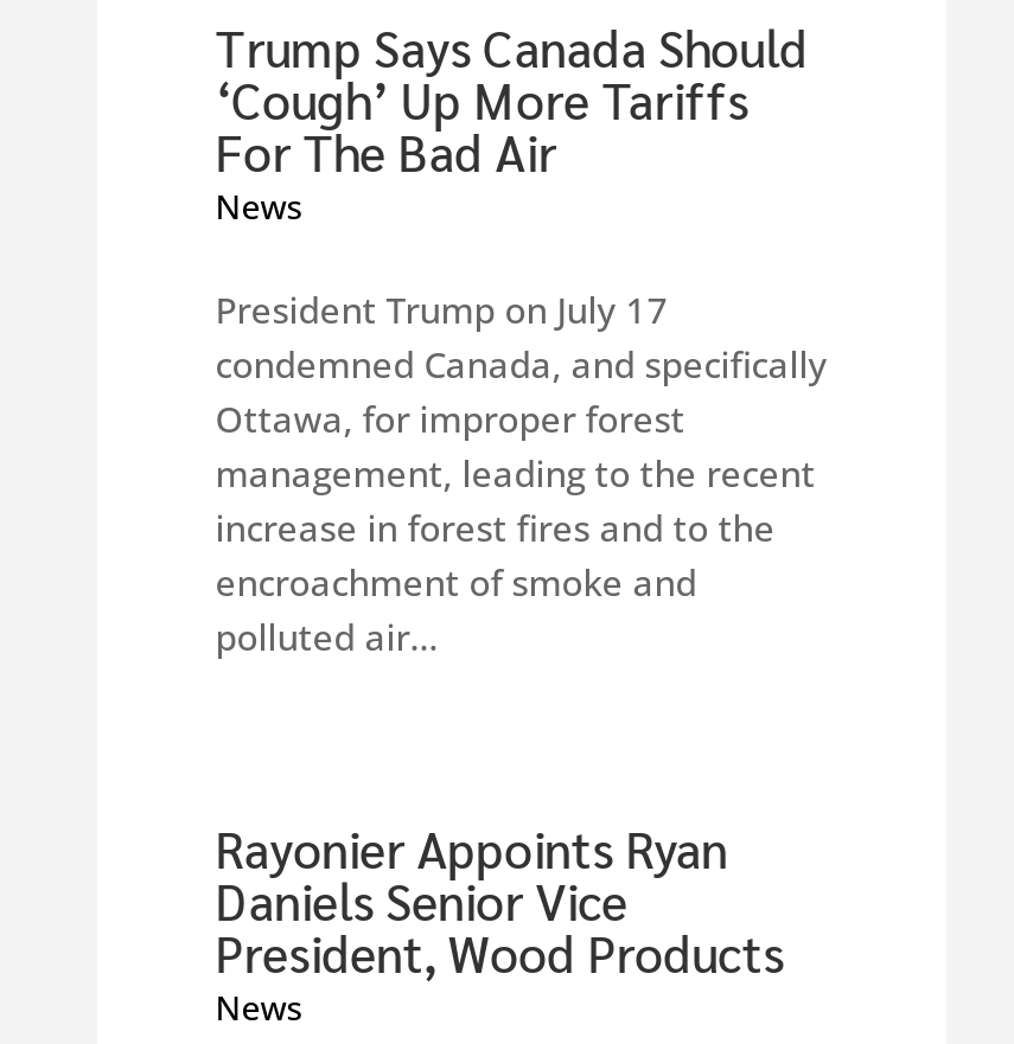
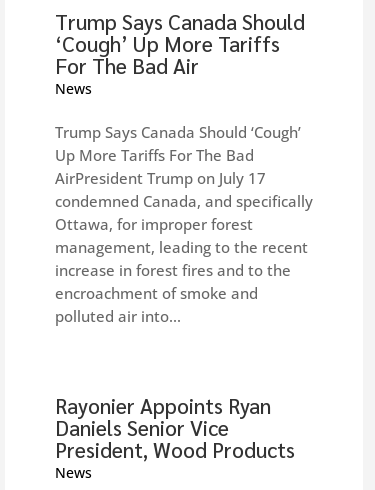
- President Trump on July 17
+ Trump Says Canada Should ‘Cough’
+ Up More Tariffs For The Bad
+ AirPresident Trump on July 17

- polluted air…
+ polluted air into...
